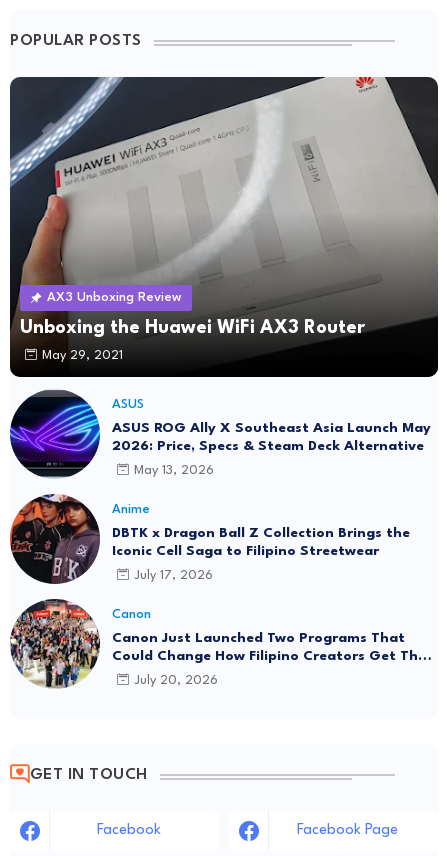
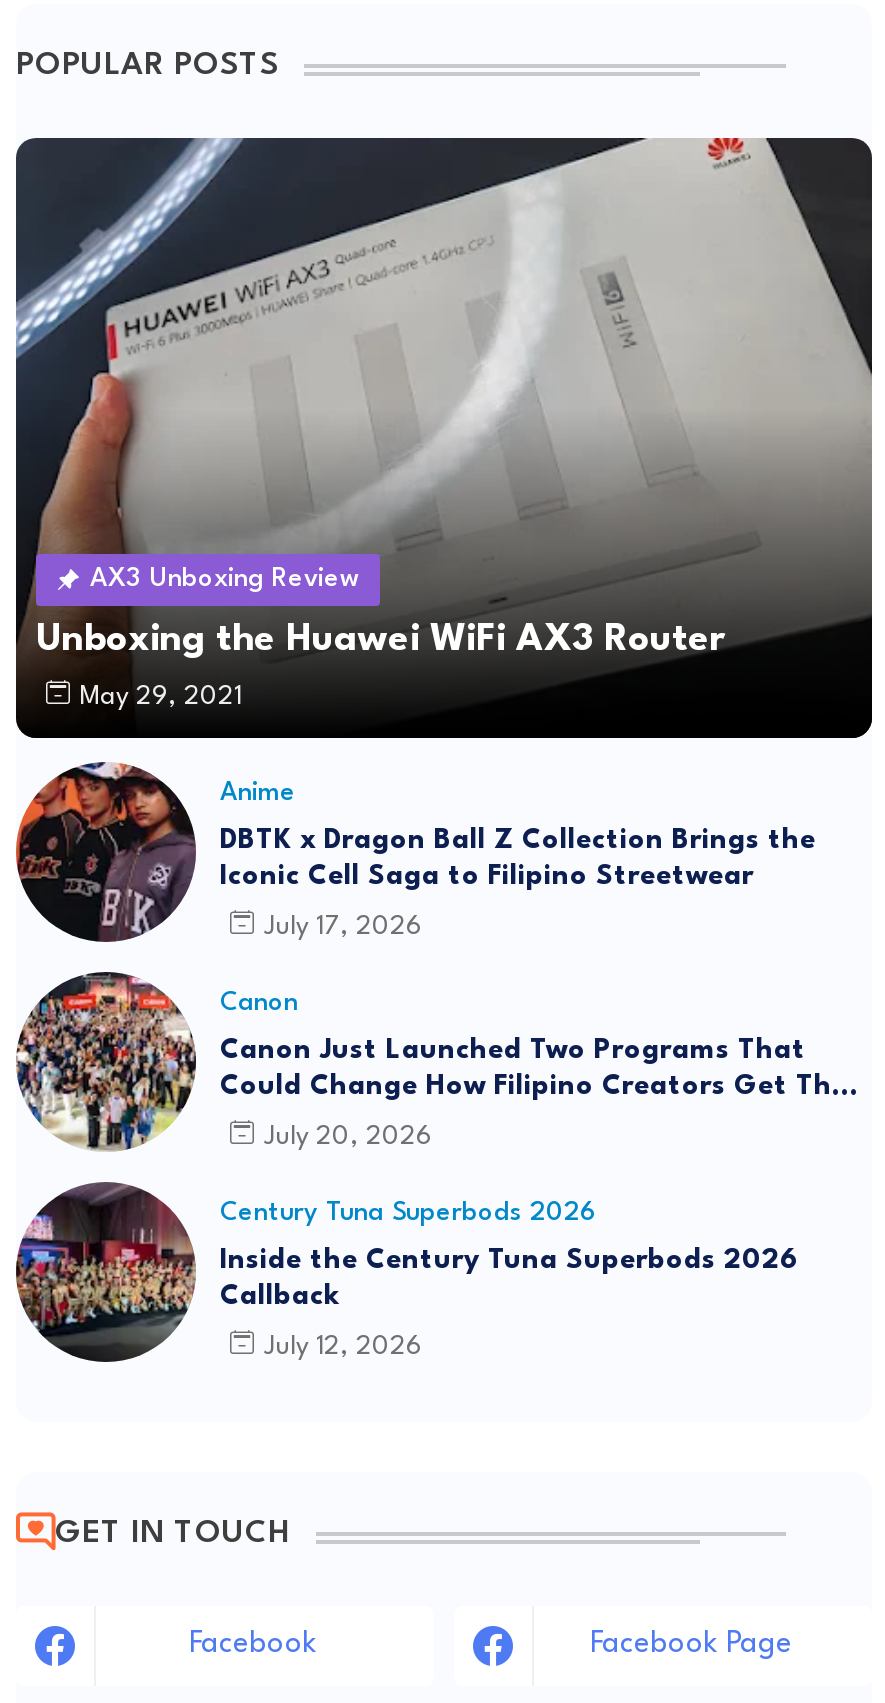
- [image]
- ASUS
- ASUS ROG Ally X Southeast Asia Launch May
- 2026: Price, Specs & Steam Deck Alternative
- May 13, 2026

moved up: [image] | Anime | DBTK x Dragon Ball Z Collection Brings the | Iconic Cell Saga to Filipino Streetwear | July 17, 2026 | Canon | Canon Just Launched Two Programs That | July 20, 2026

+ [image]
+ Century Tuna Superbods 2026
+ Inside the Century Tuna Superbods 2026
+ Callback
+ July 12, 2026
